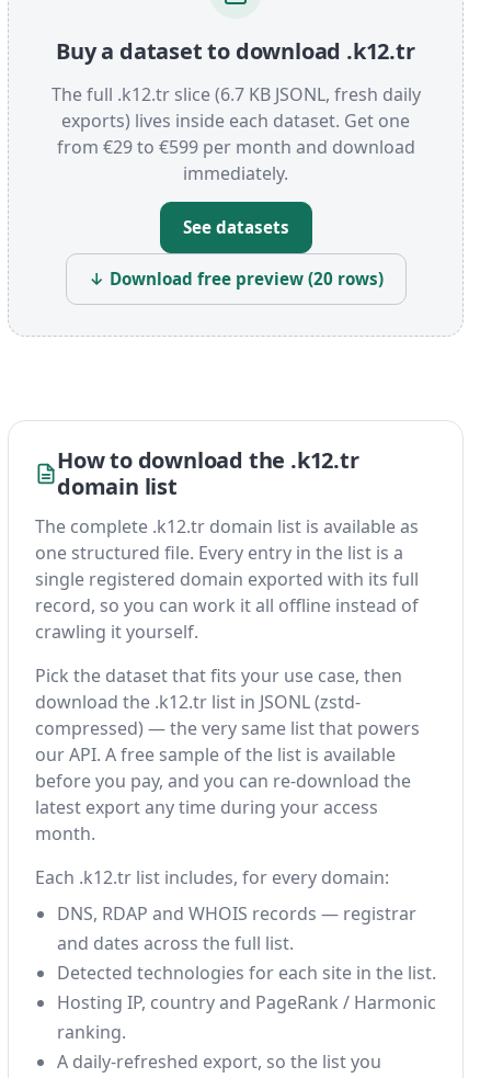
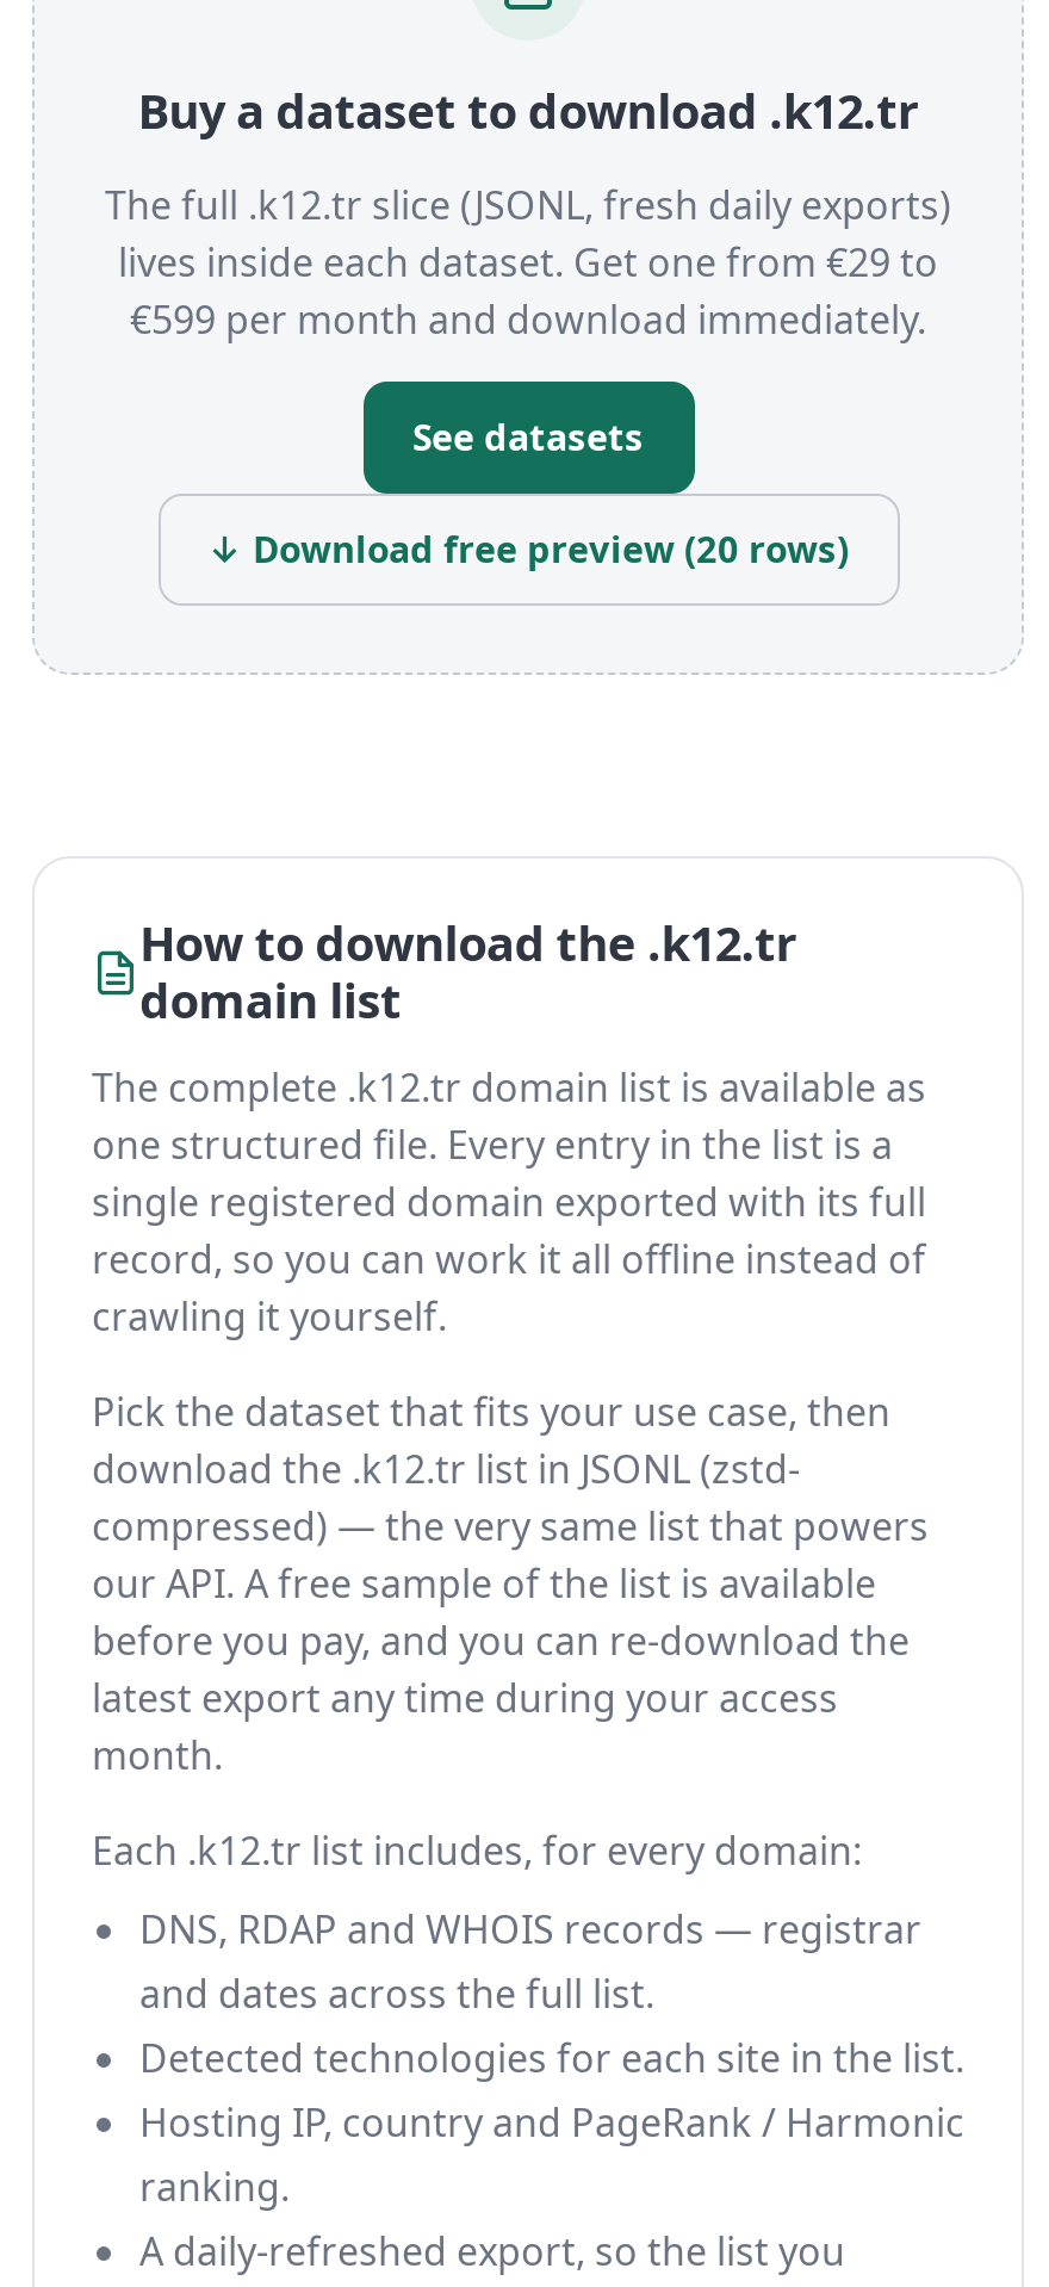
- The full .k12.tr slice (6.7 KB JSONL, fresh daily
- exports) lives inside each dataset. Get one
- from €29 to €599 per month and download
- immediately.
+ The full .k12.tr slice (JSONL, fresh daily exports)
+ lives inside each dataset. Get one from €29 to
+ €599 per month and download immediately.
